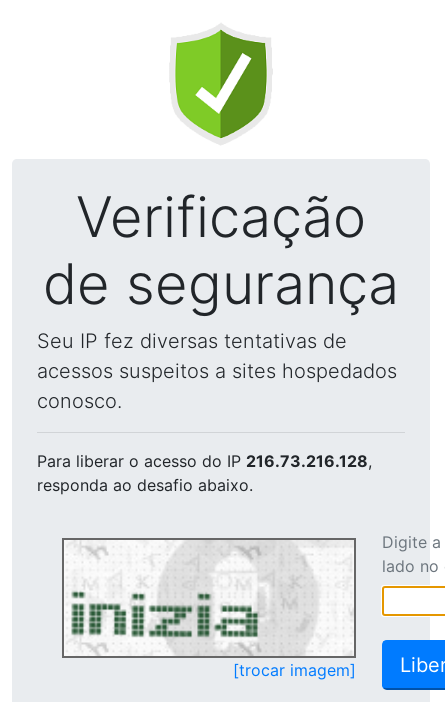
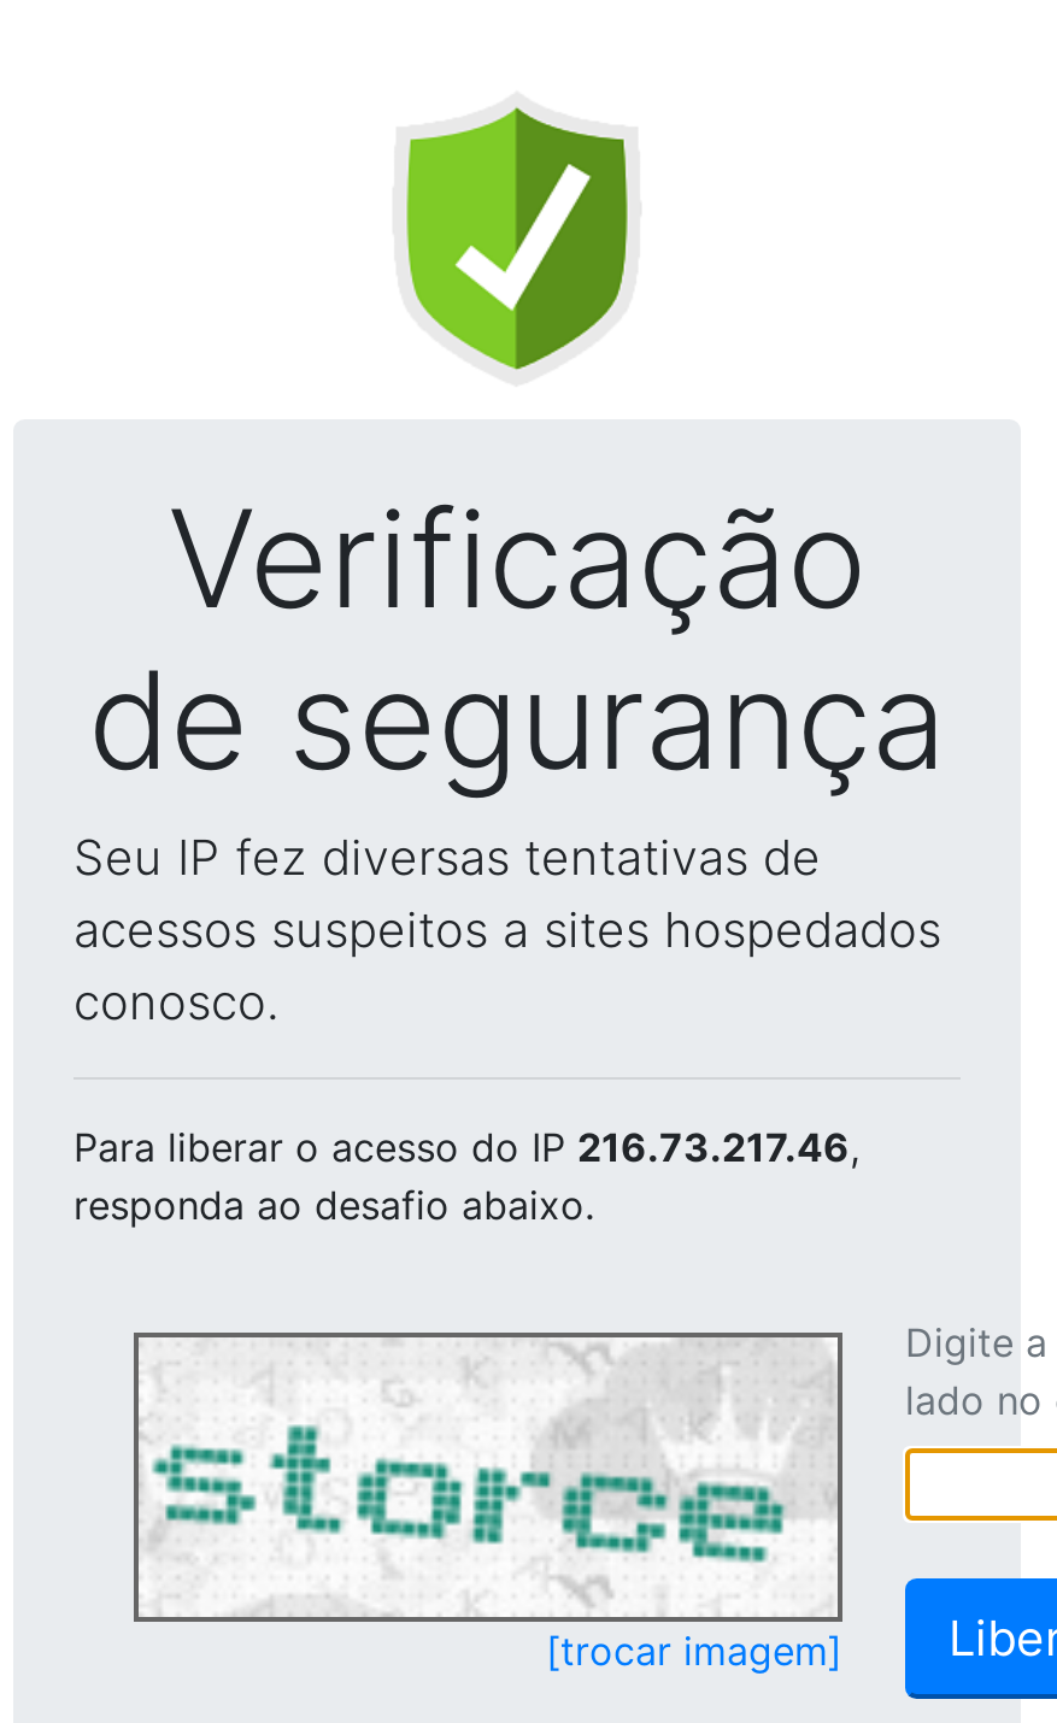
- Para liberar o acesso do IP 216.73.216.128,
+ Para liberar o acesso do IP 216.73.217.46,

- [image]
+ [image]
